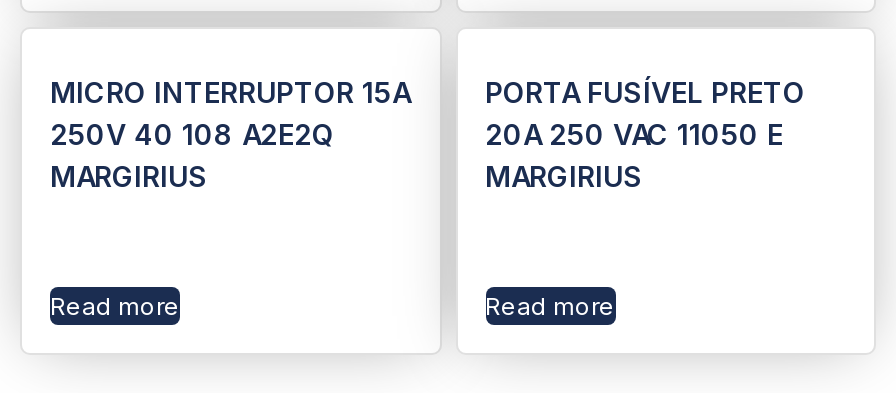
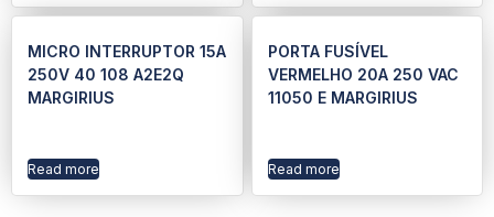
- PORTA FUSÍVEL PRETO
- 20A 250 VAC 11050 E
- MARGIRIUS
+ PORTA FUSÍVEL
+ VERMELHO 20A 250 VAC
+ 11050 E MARGIRIUS
